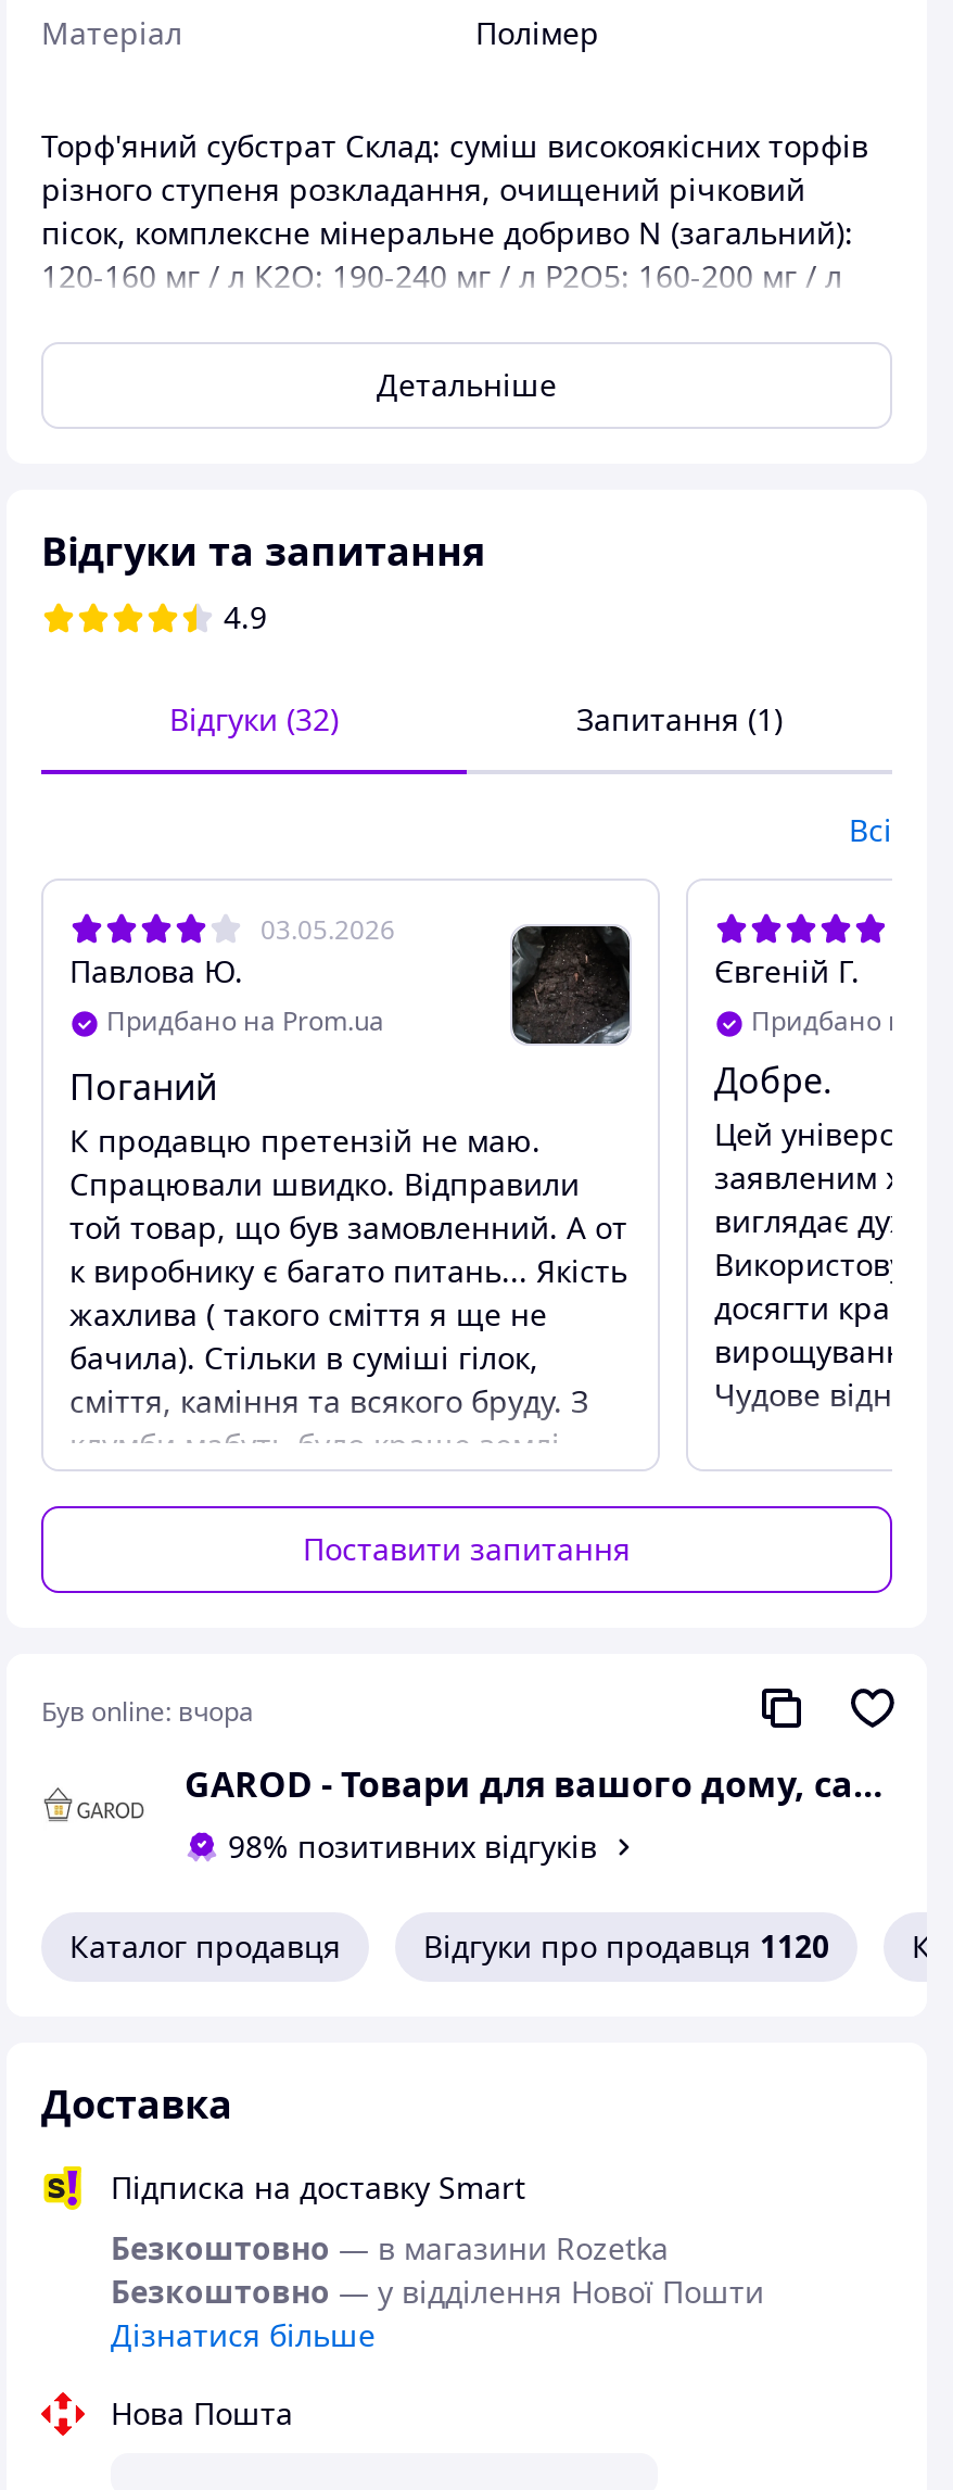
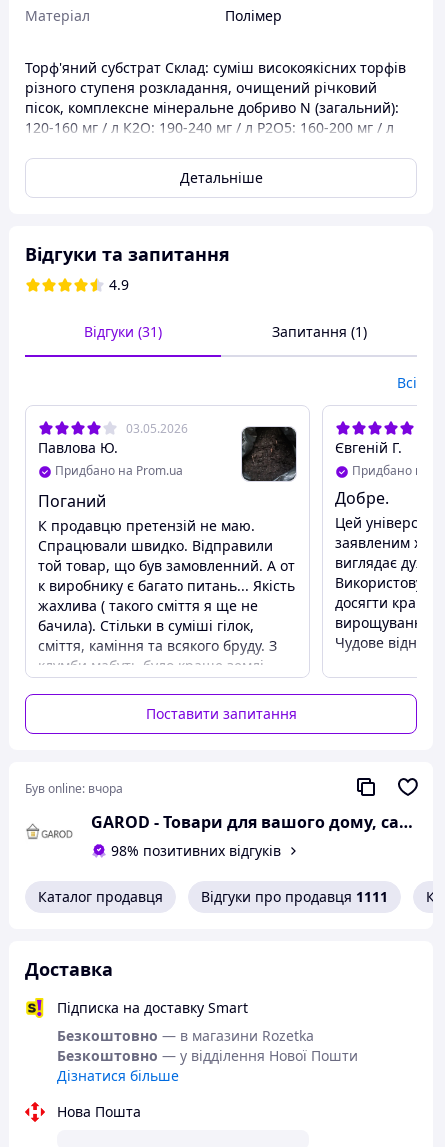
- Відгуки (32)
+ Відгуки (31)

- Відгуки про продавця 1120
+ Відгуки про продавця 1111
